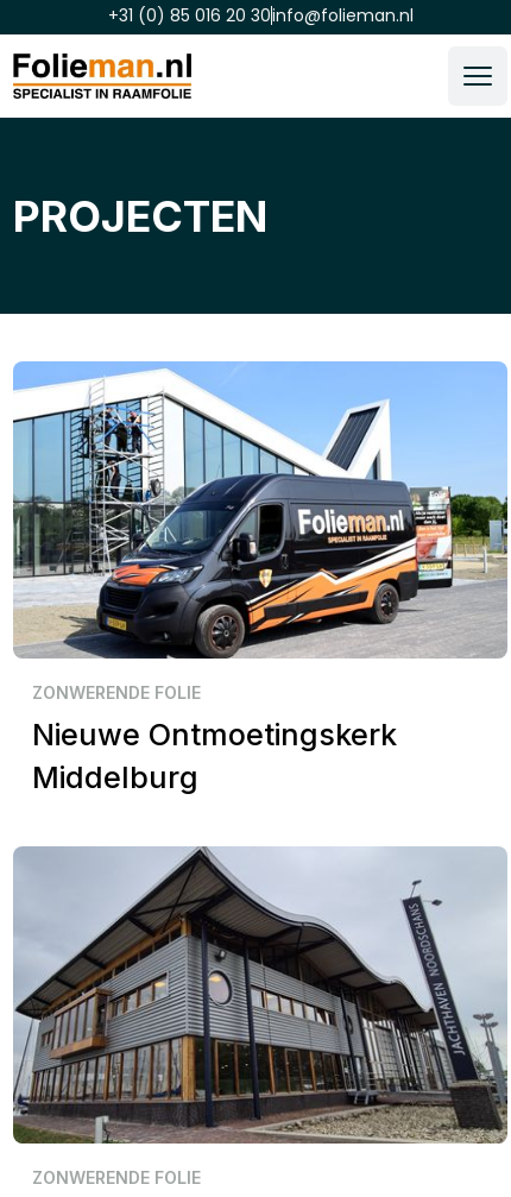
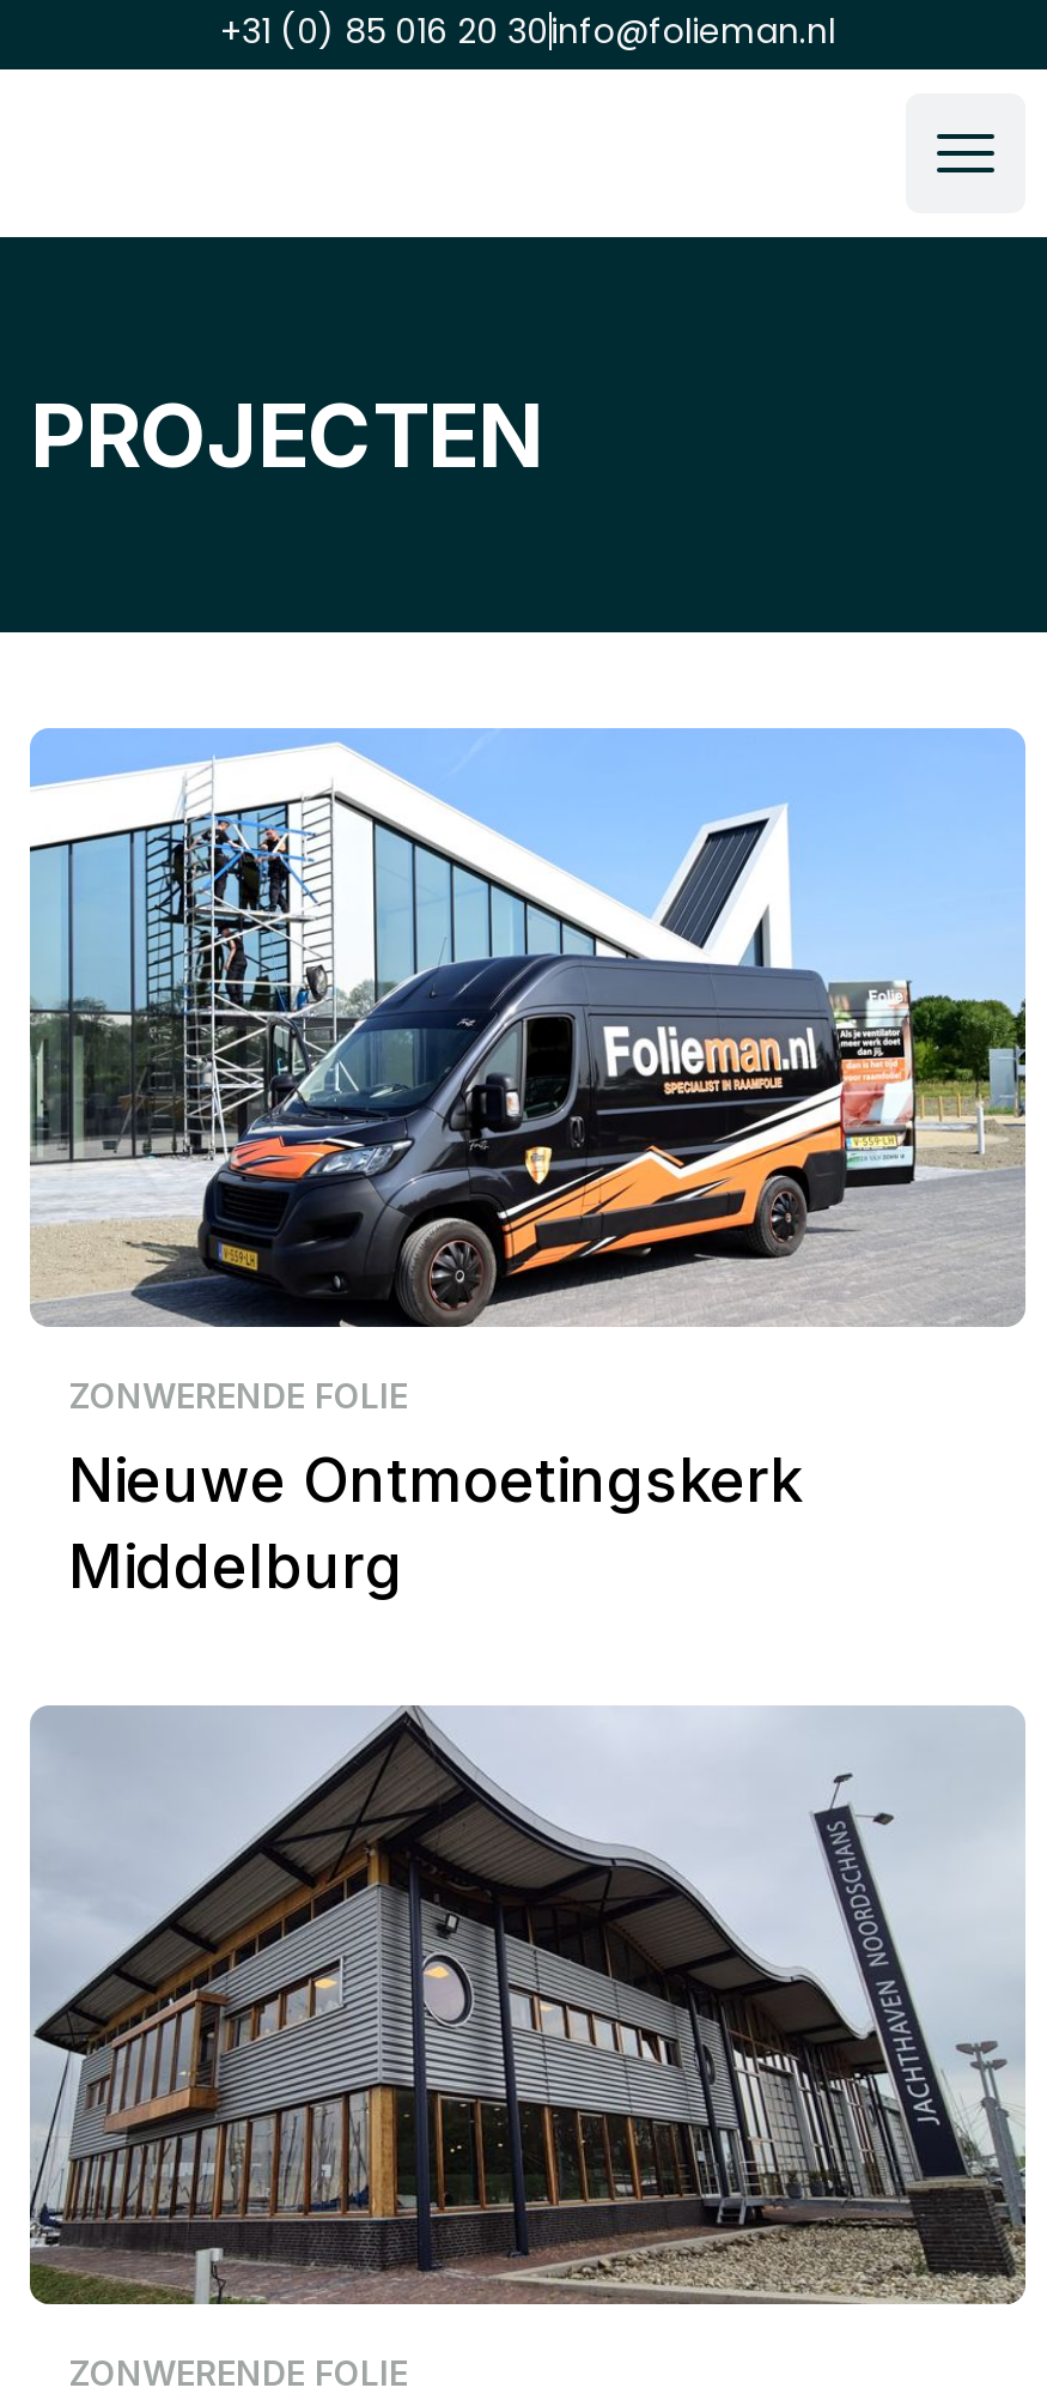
- [image]
